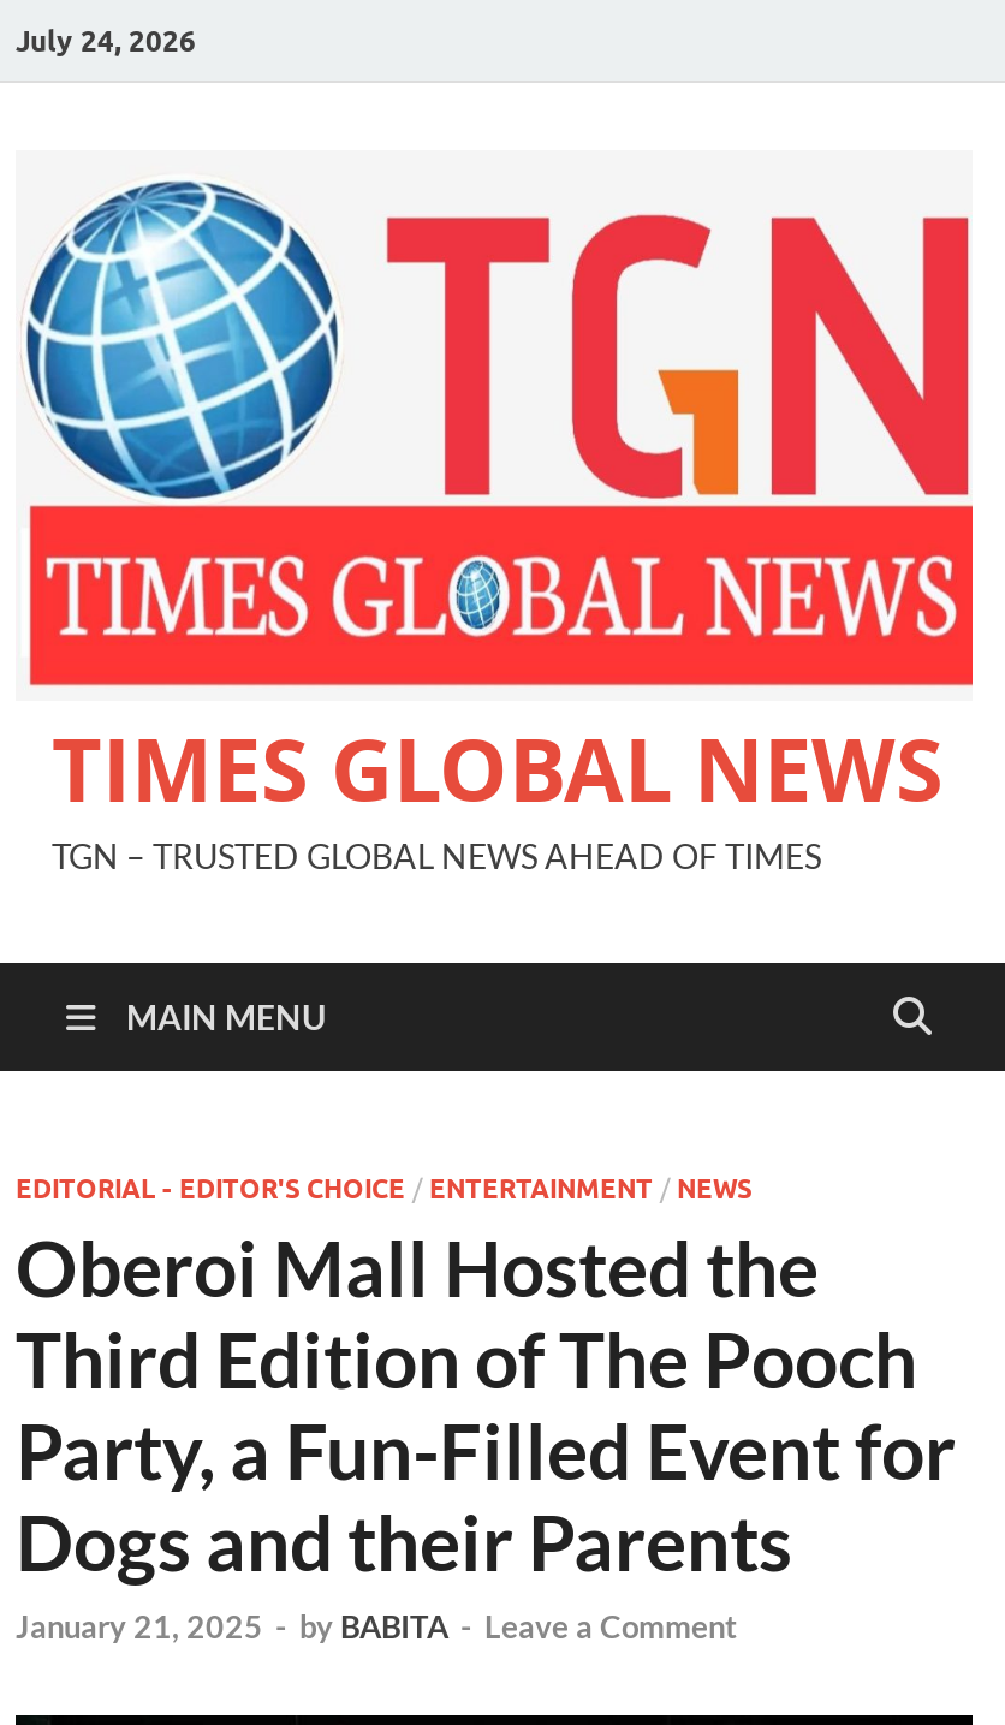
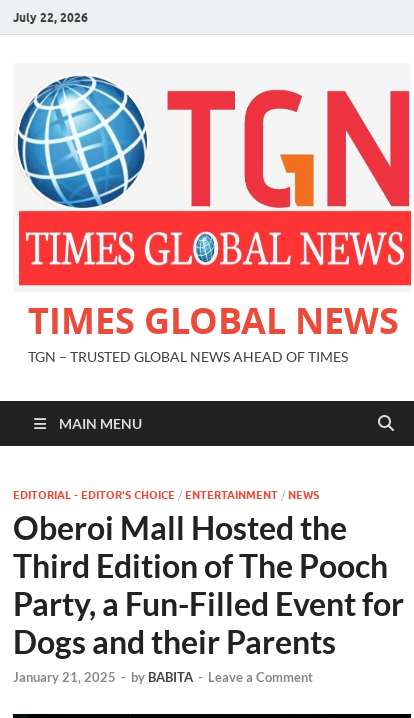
- July 24, 2026
+ July 22, 2026
